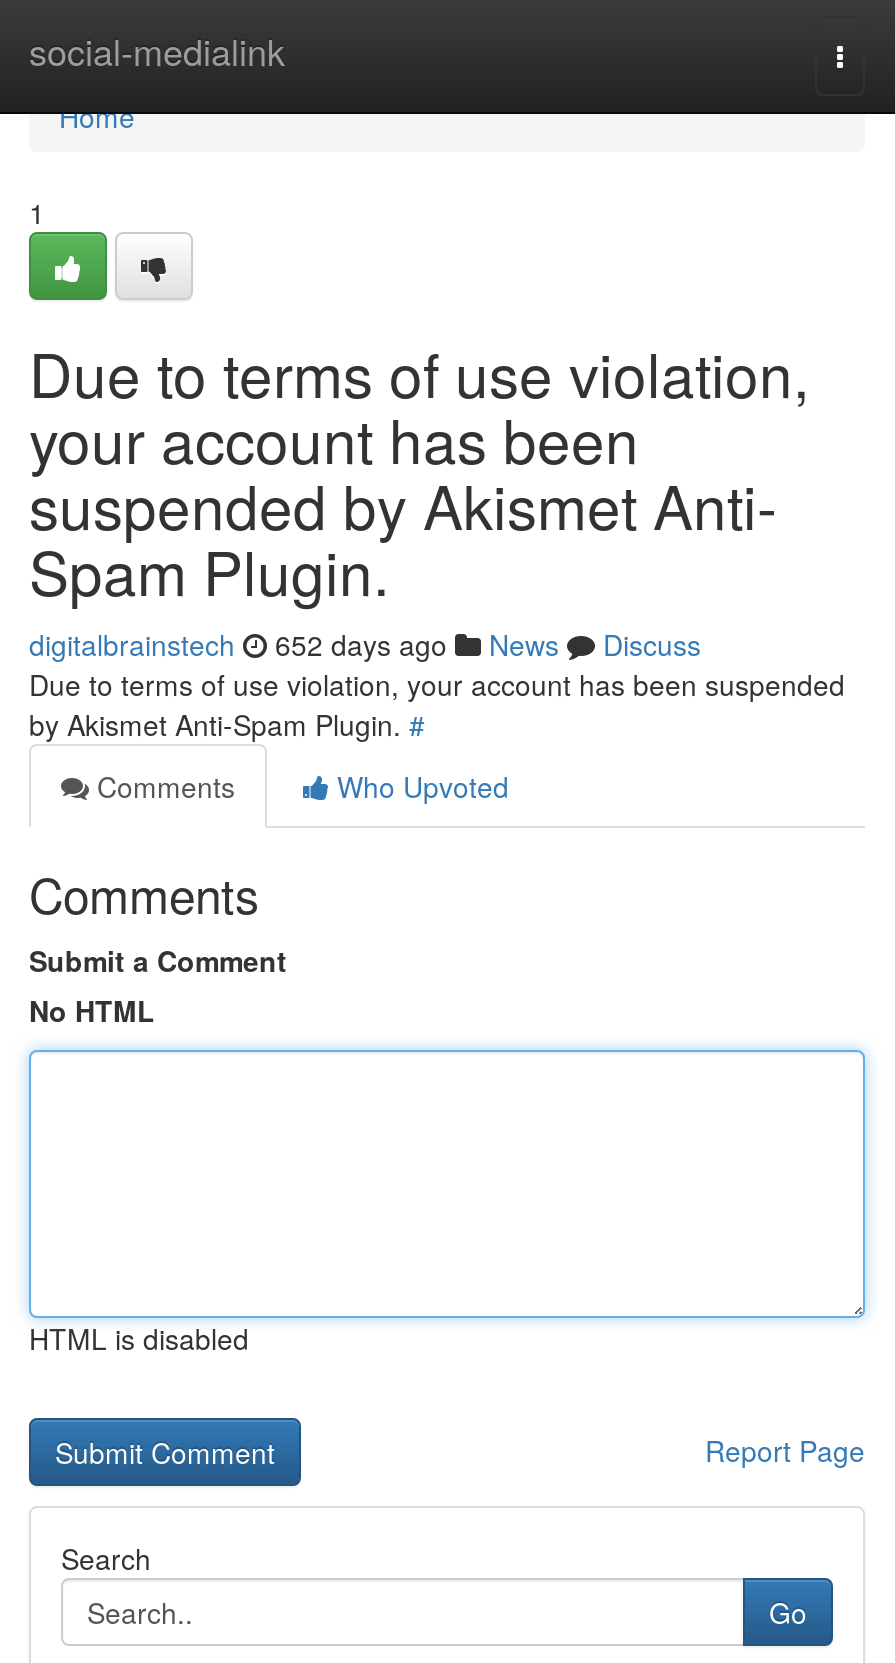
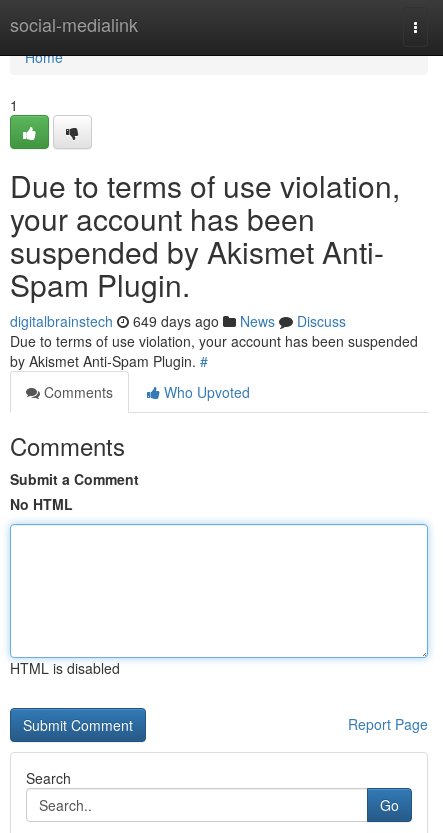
- digitalbrainstech 652 days ago News Discuss
+ digitalbrainstech 649 days ago News Discuss
